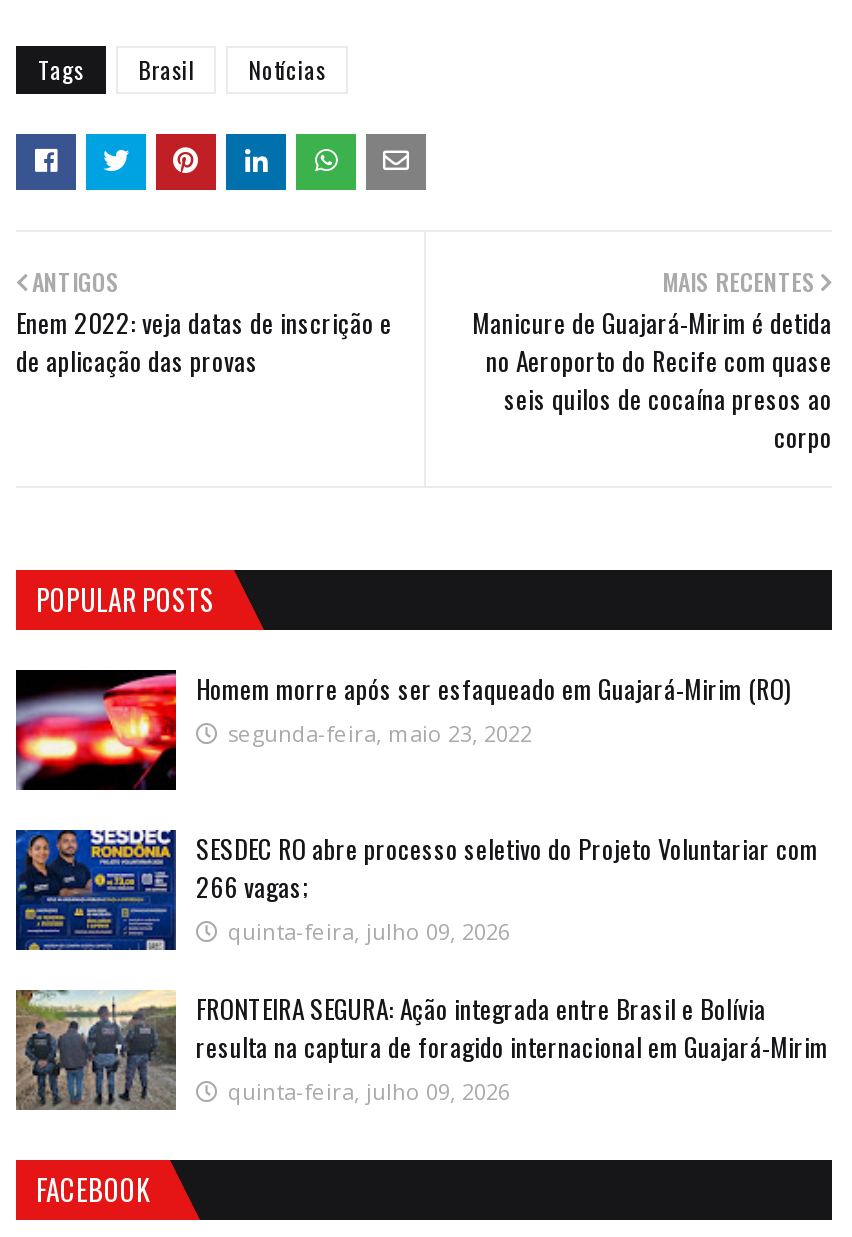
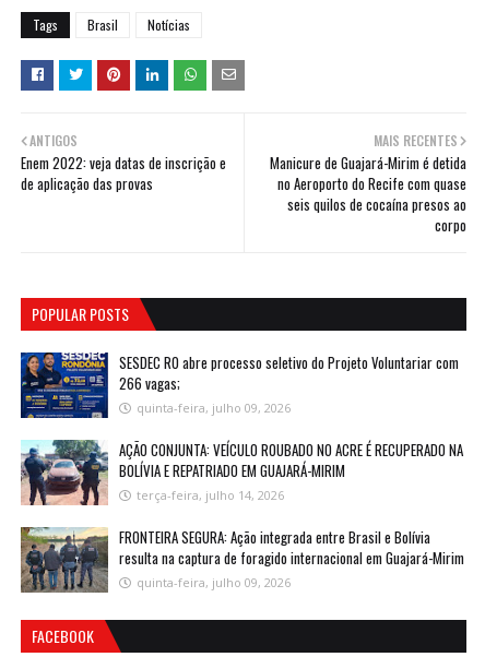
- [image]
- Homem morre após ser esfaqueado em Guajará-Mirim (RO)
- segunda-feira, maio 23, 2022

moved up: [image] | SESDEC RO abre processo seletivo do Projeto Voluntariar com | 266 vagas; | quinta-feira, julho 09, 2026

+ [image]
+ AÇÃO CONJUNTA: VEÍCULO ROUBADO NO ACRE É RECUPERADO NA
+ BOLÍVIA E REPATRIADO EM GUAJARÁ-MIRIM
+ terça-feira, julho 14, 2026
